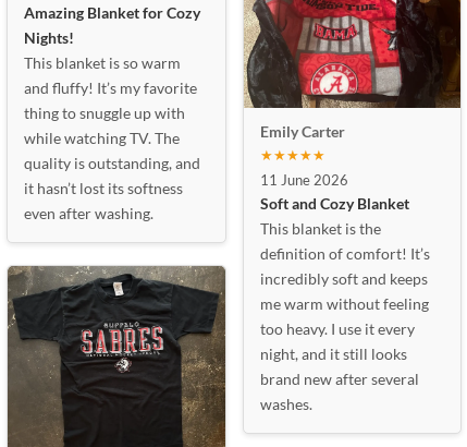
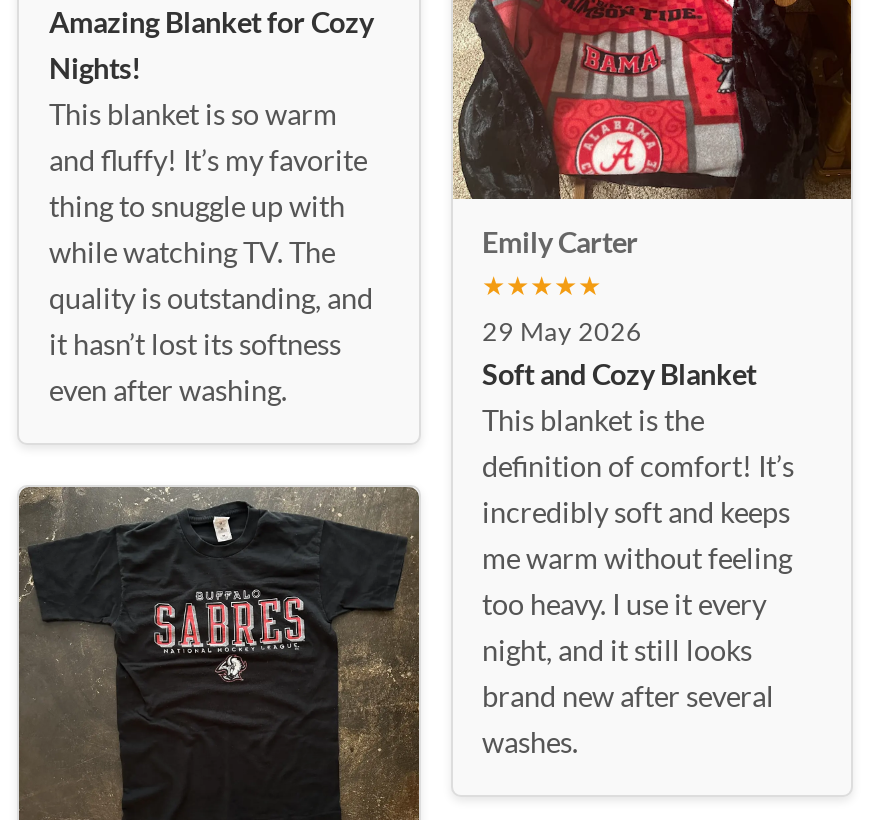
- 11 June 2026
+ 29 May 2026
